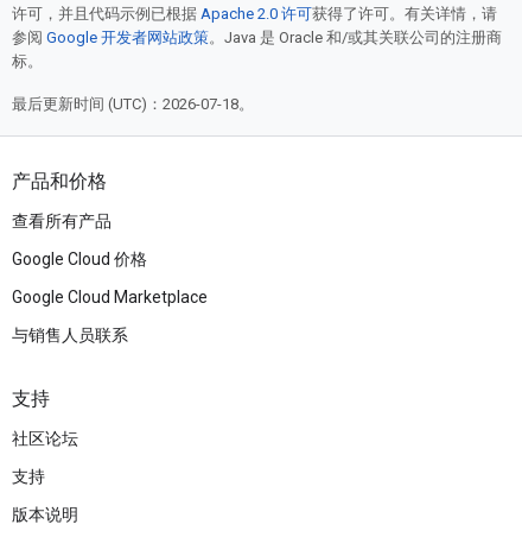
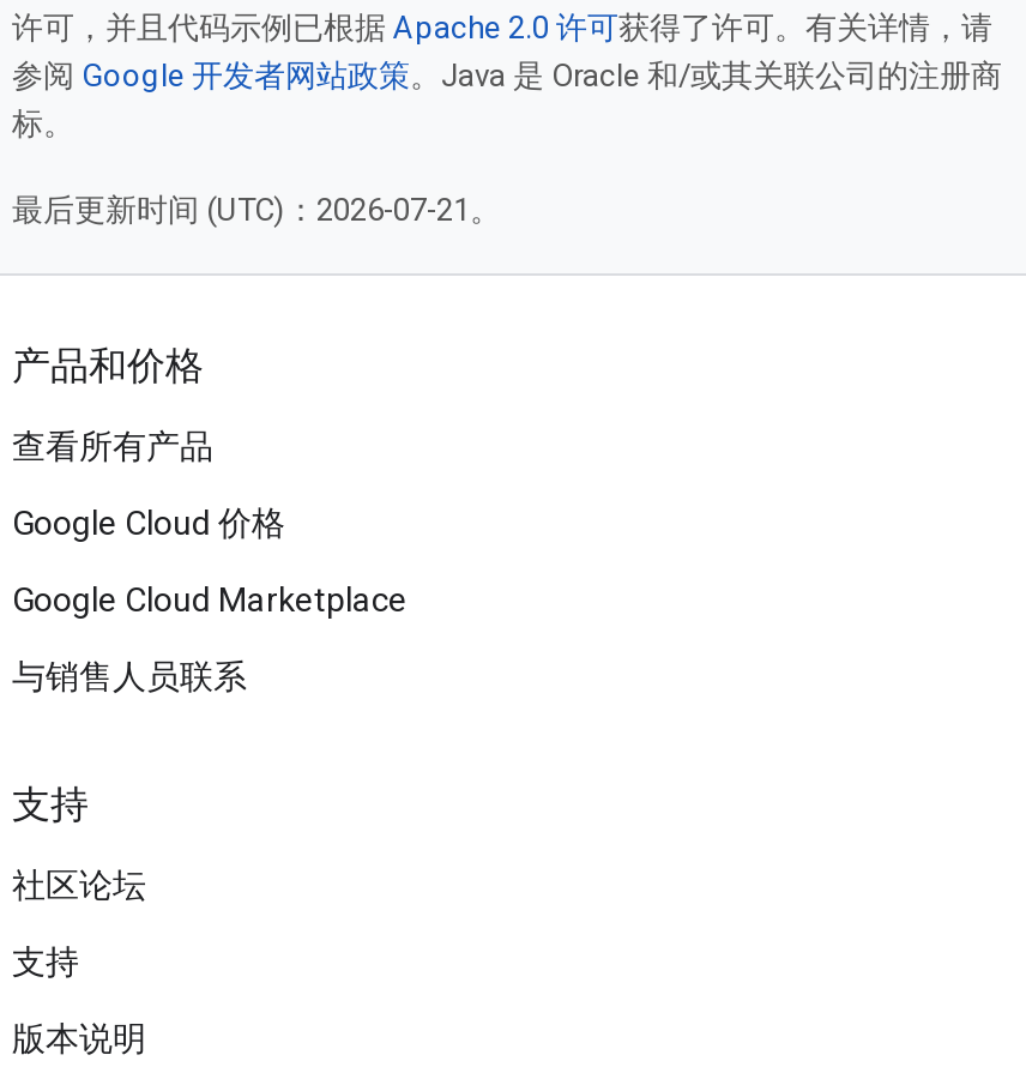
- 最后更新时间 (UTC)：2026-07-18。
+ 最后更新时间 (UTC)：2026-07-21。
